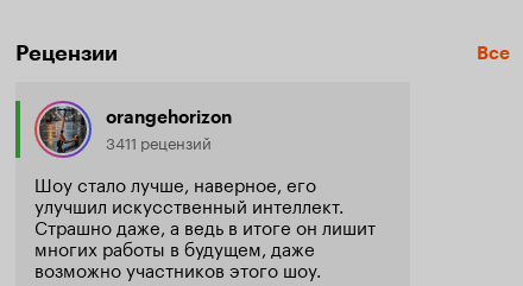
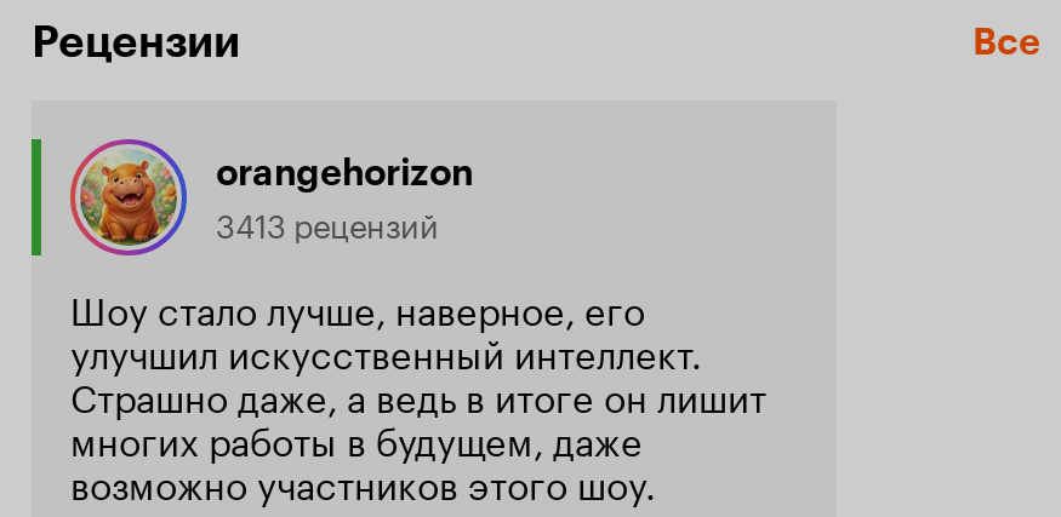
- [image]
- 3411 рецензий
+ [image]
+ 3413 рецензий
